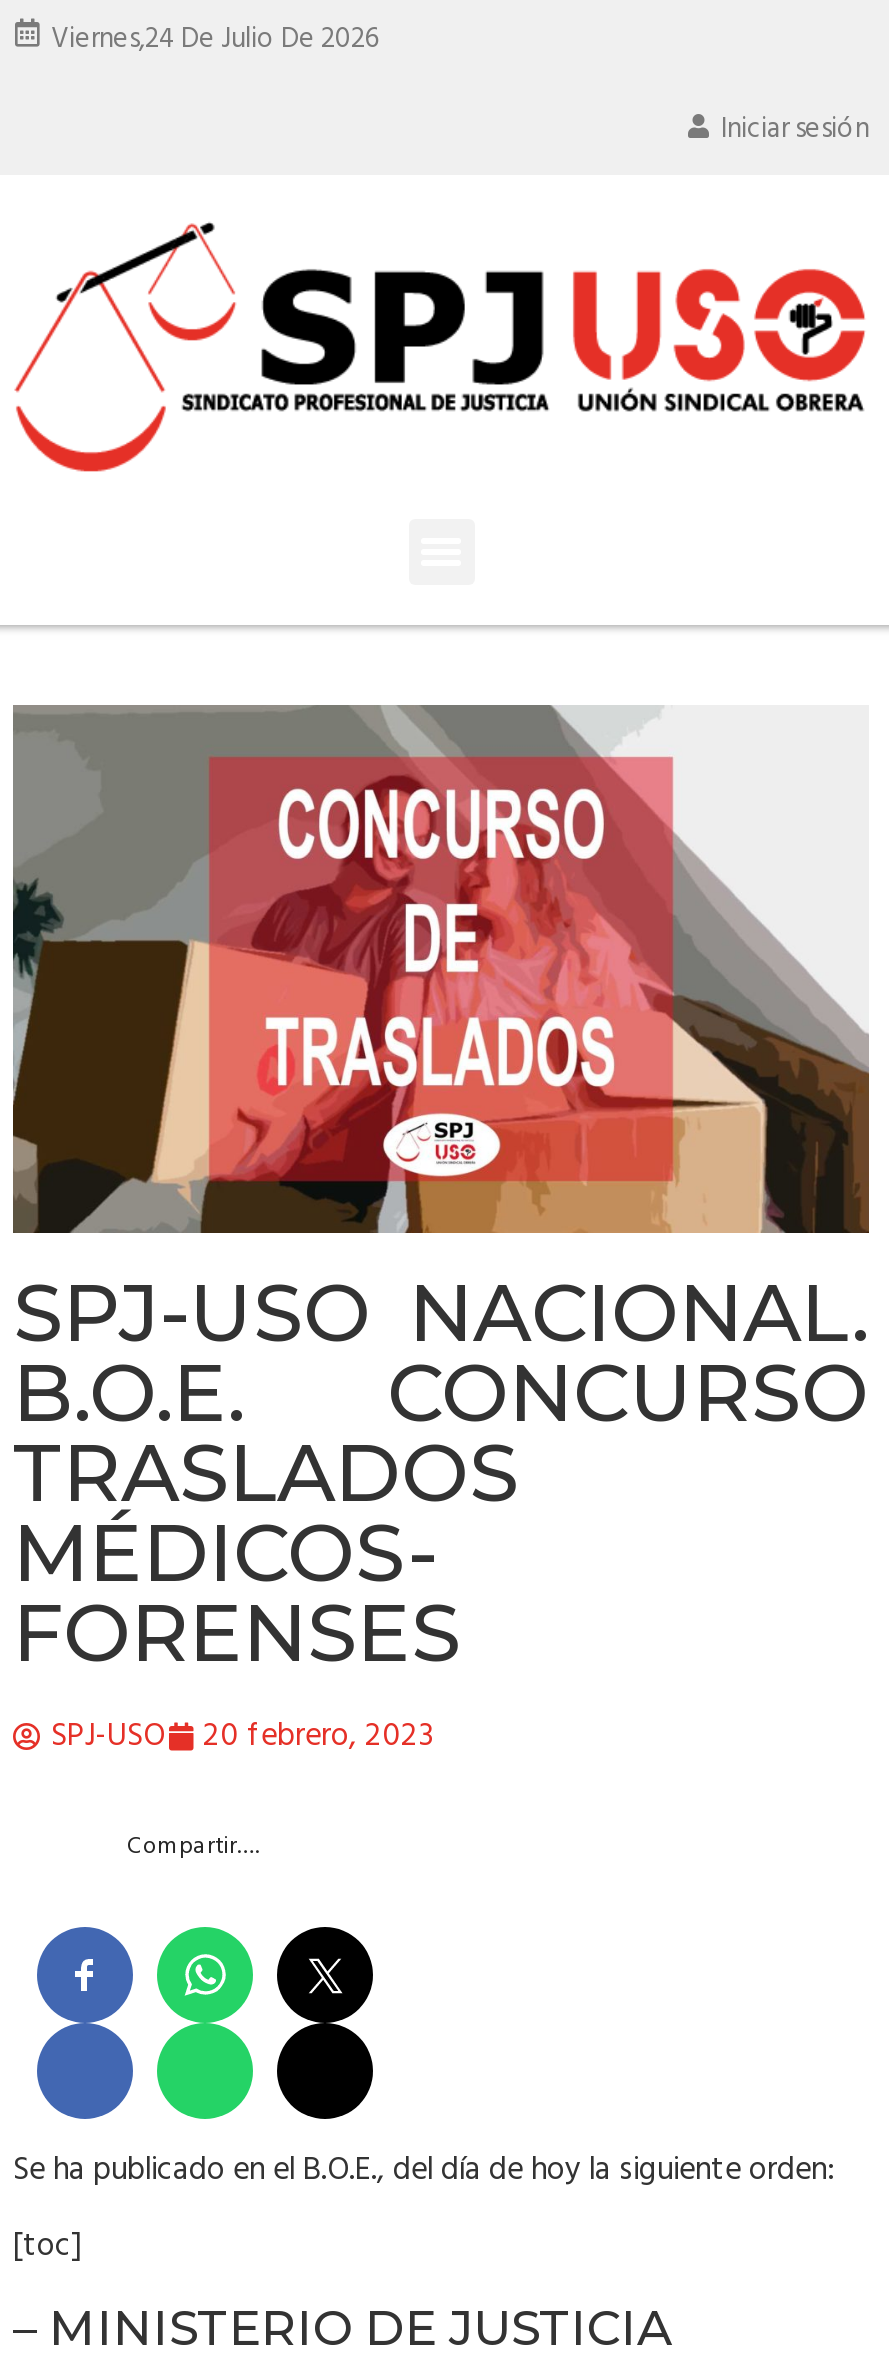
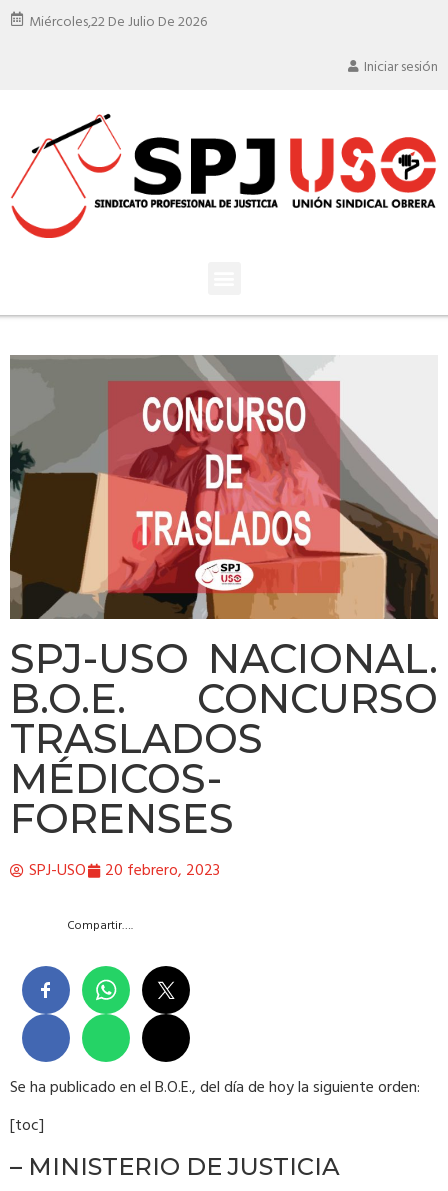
- Viernes,24 De Julio De 2026
+ Miércoles,22 De Julio De 2026
